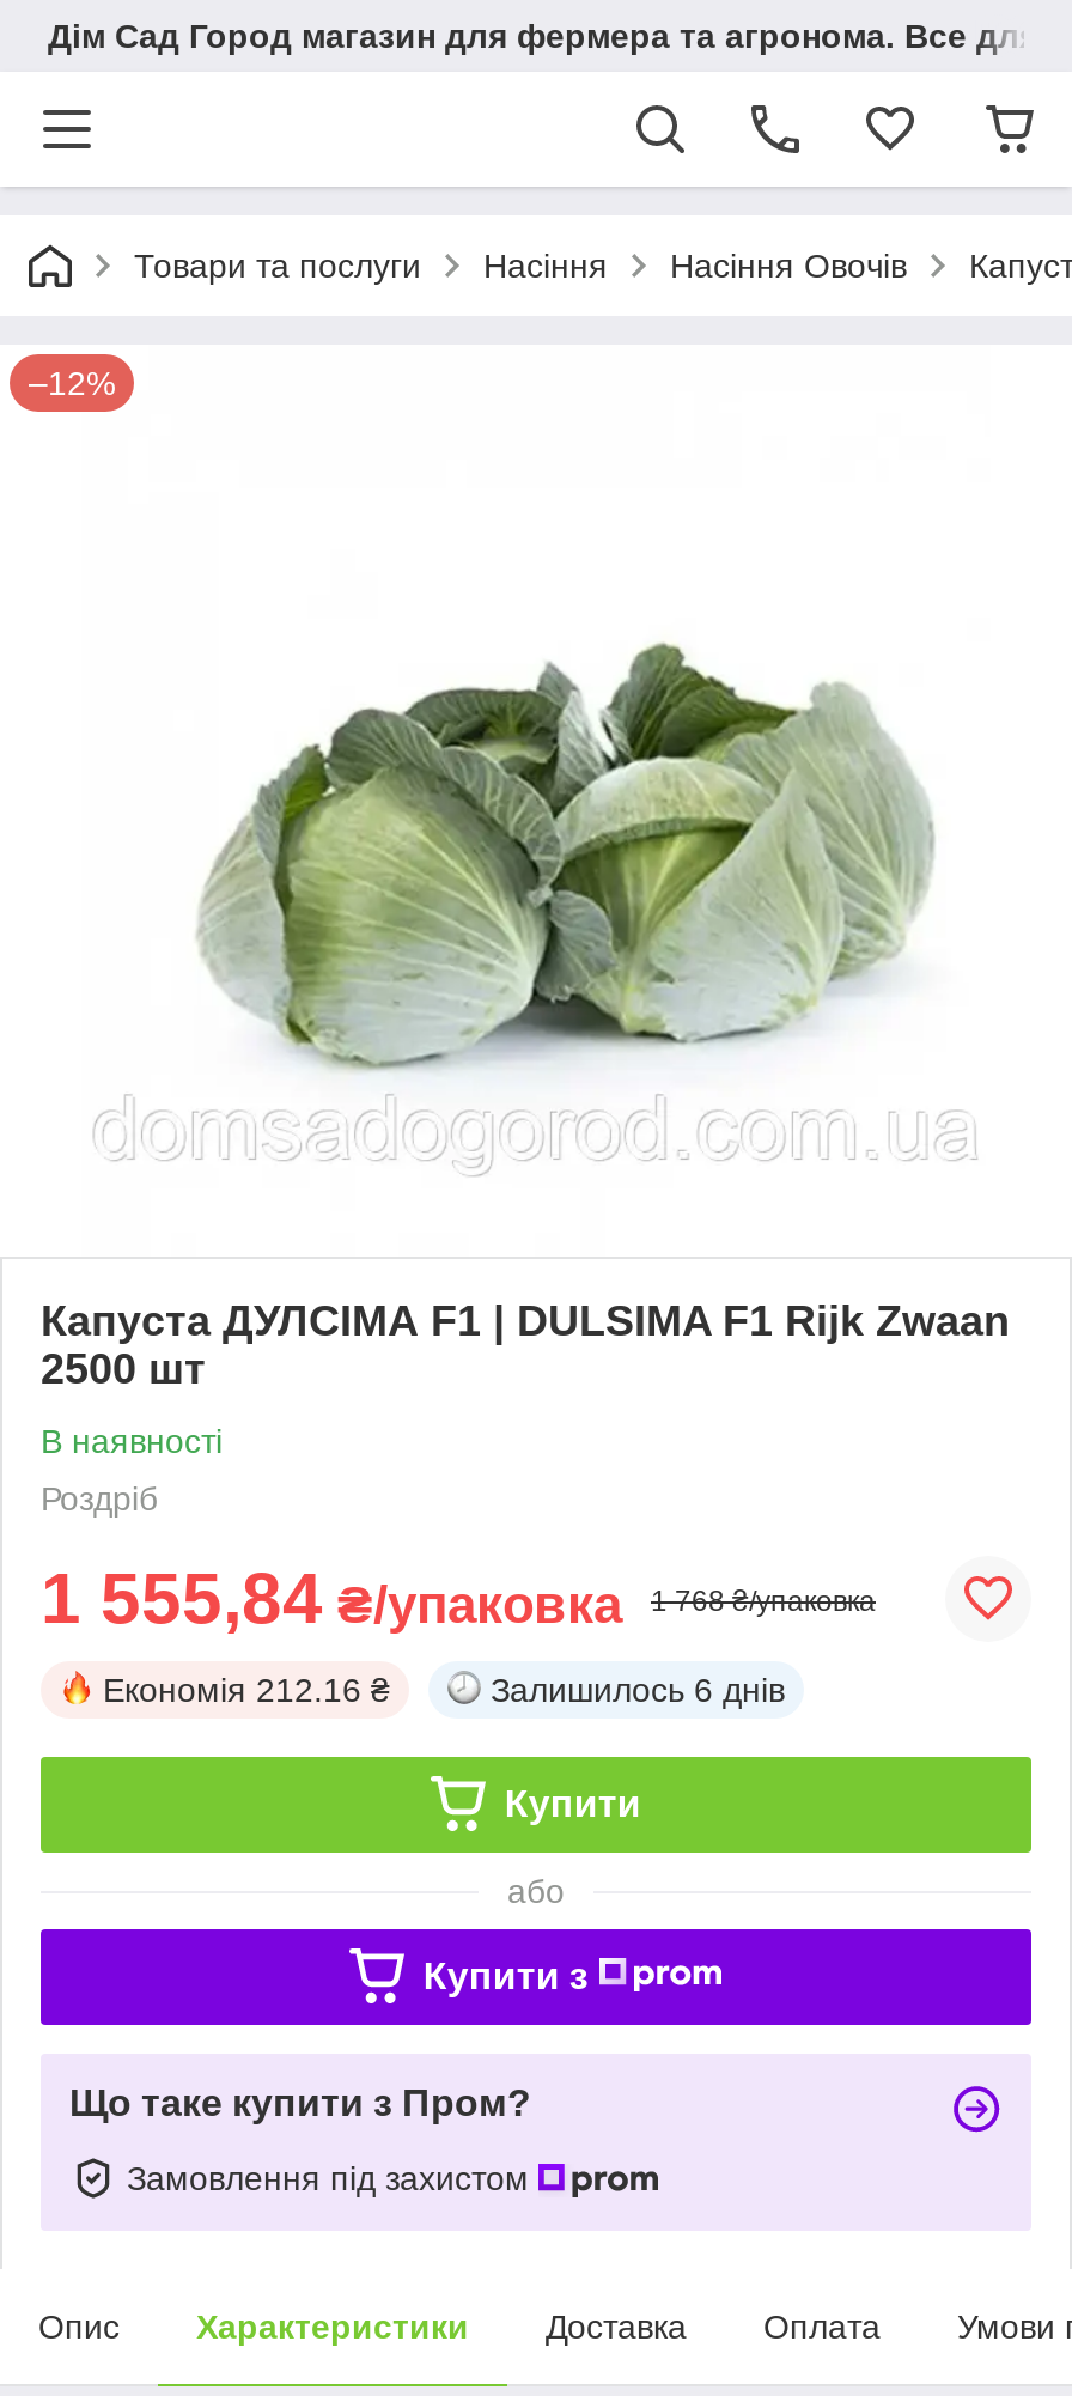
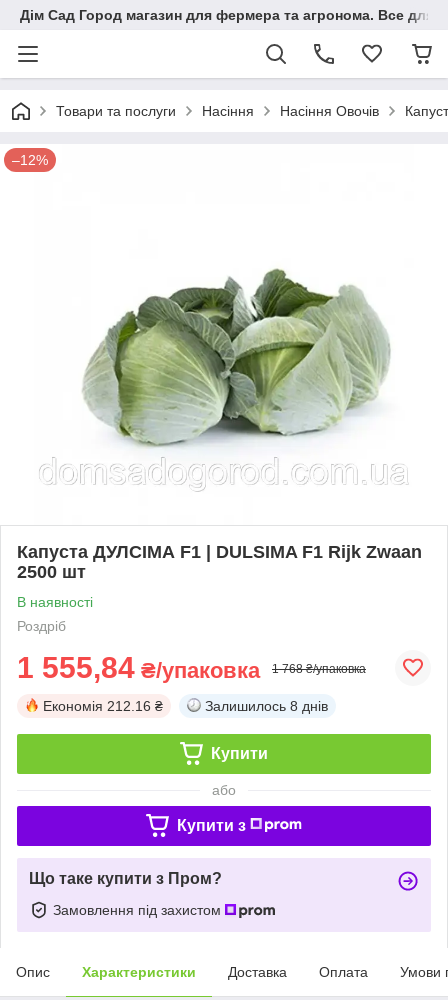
- Залишилось 6 днів
+ Залишилось 8 днів
